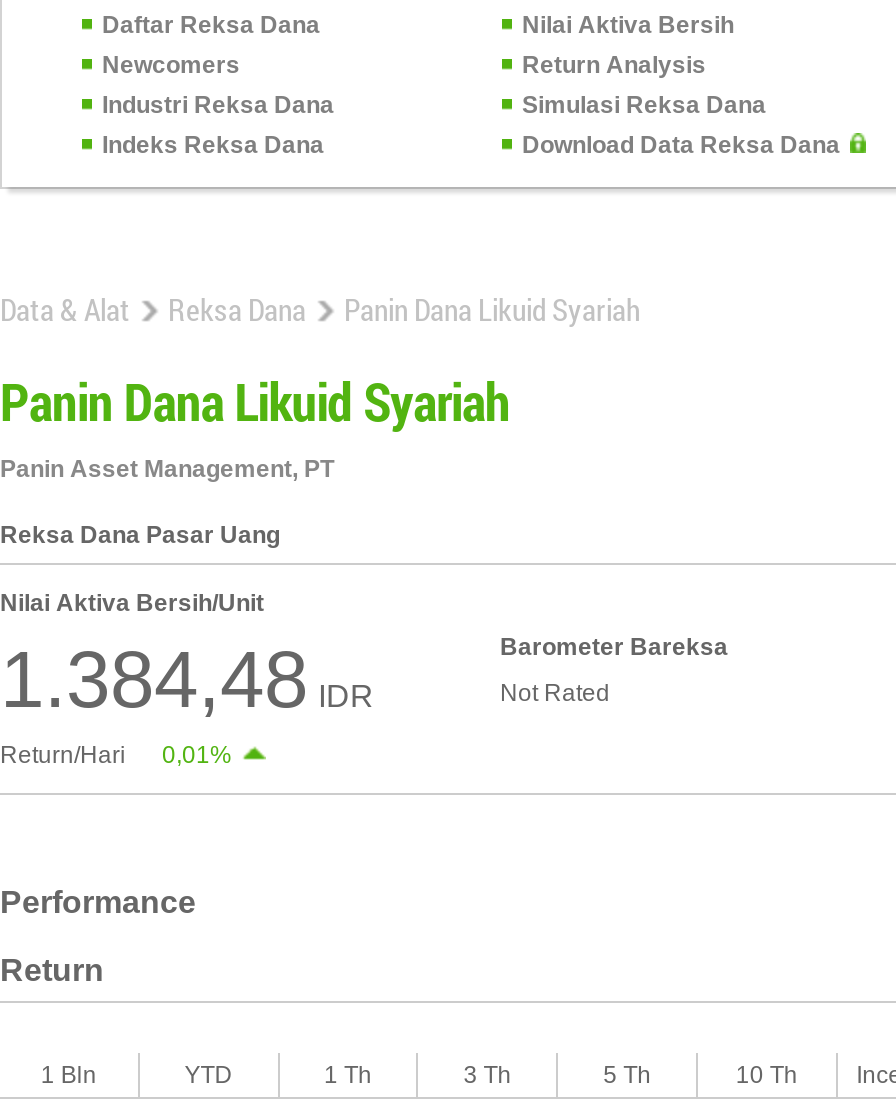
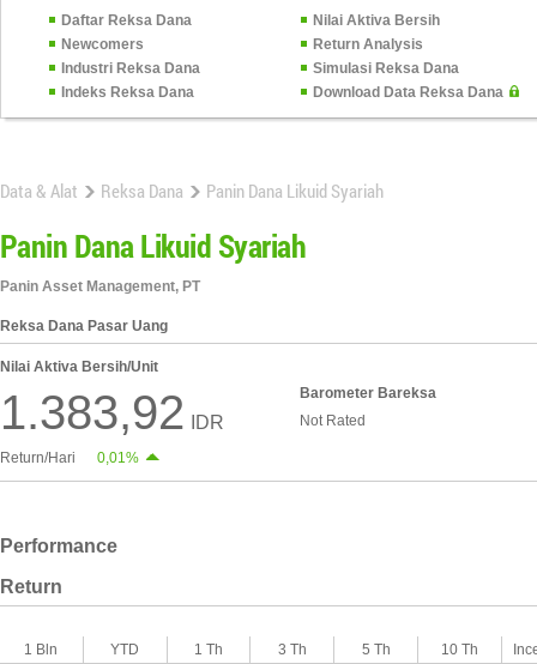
- 1.384,48 IDR
+ 1.383,92 IDR
